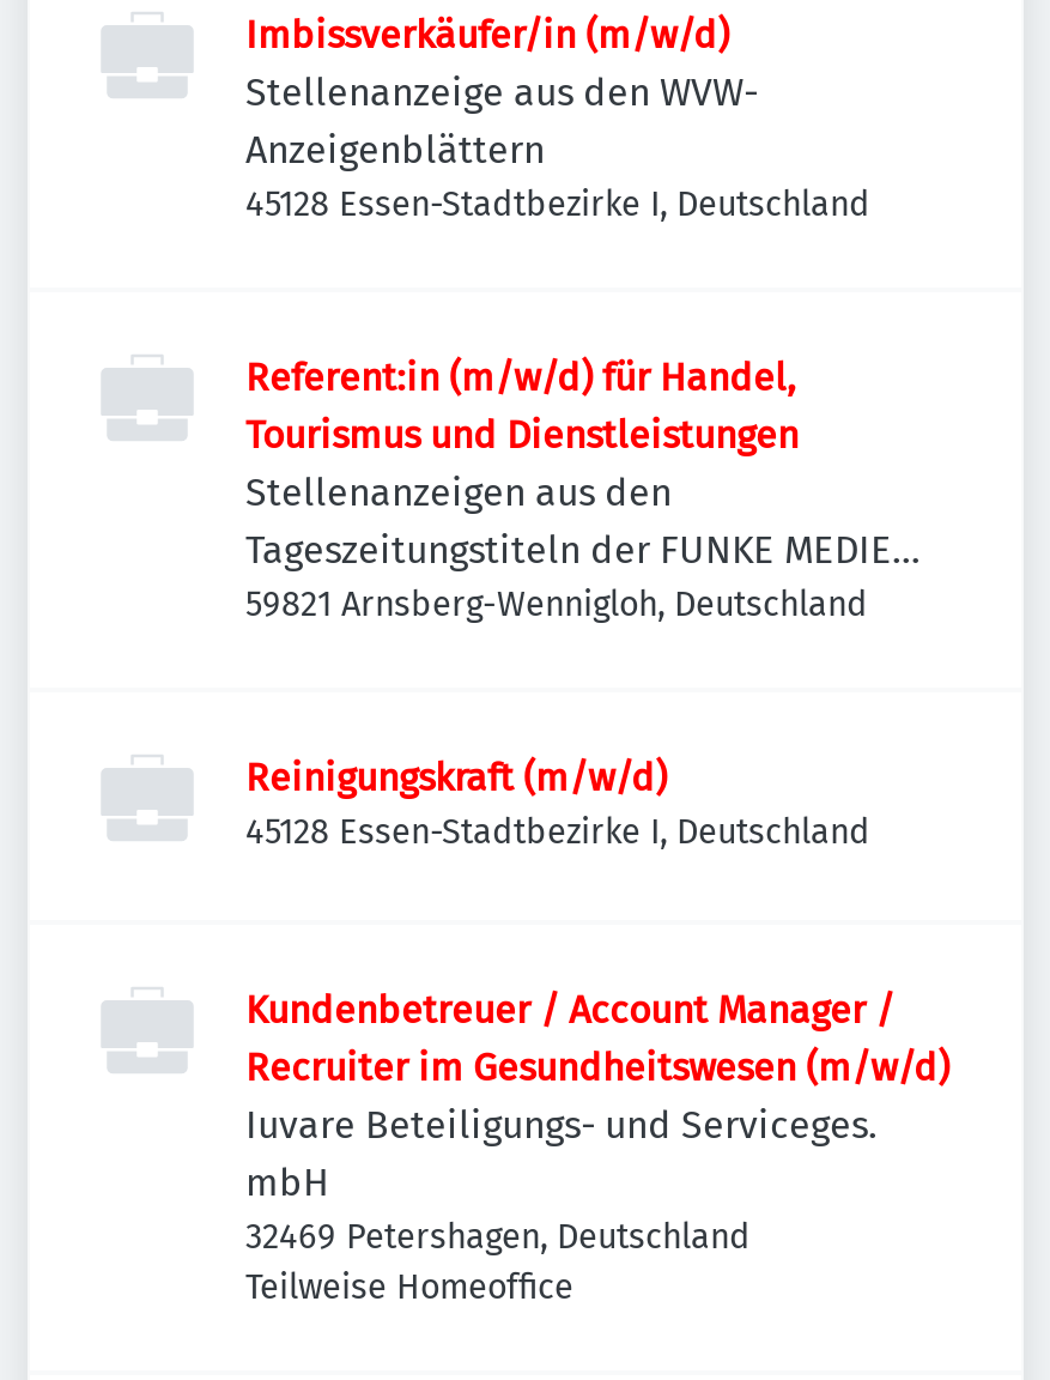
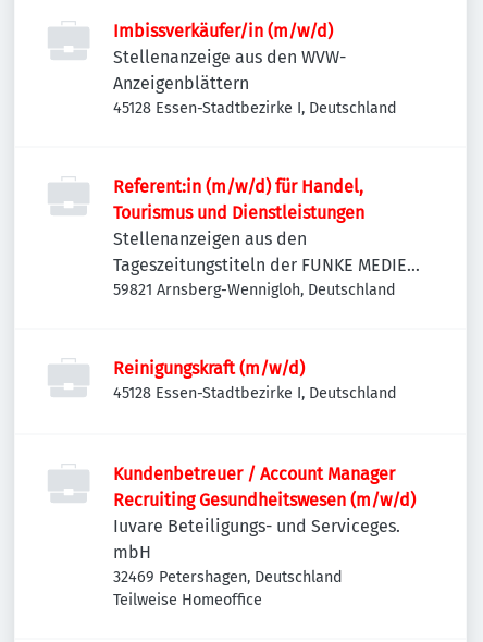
- Kundenbetreuer / Account Manager /
- Recruiter im Gesundheitswesen (m/w/d)
+ Kundenbetreuer / Account Manager
+ Recruiting Gesundheitswesen (m/w/d)
